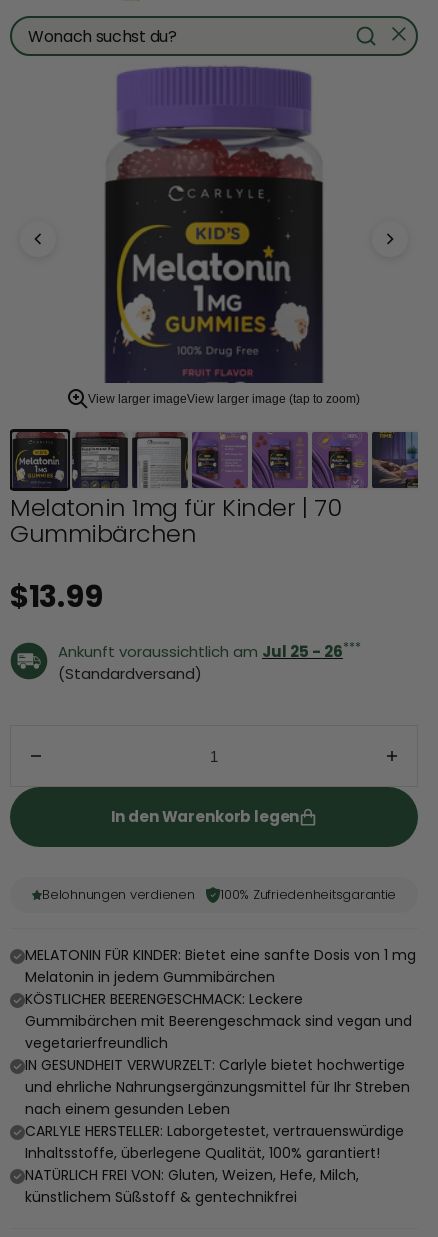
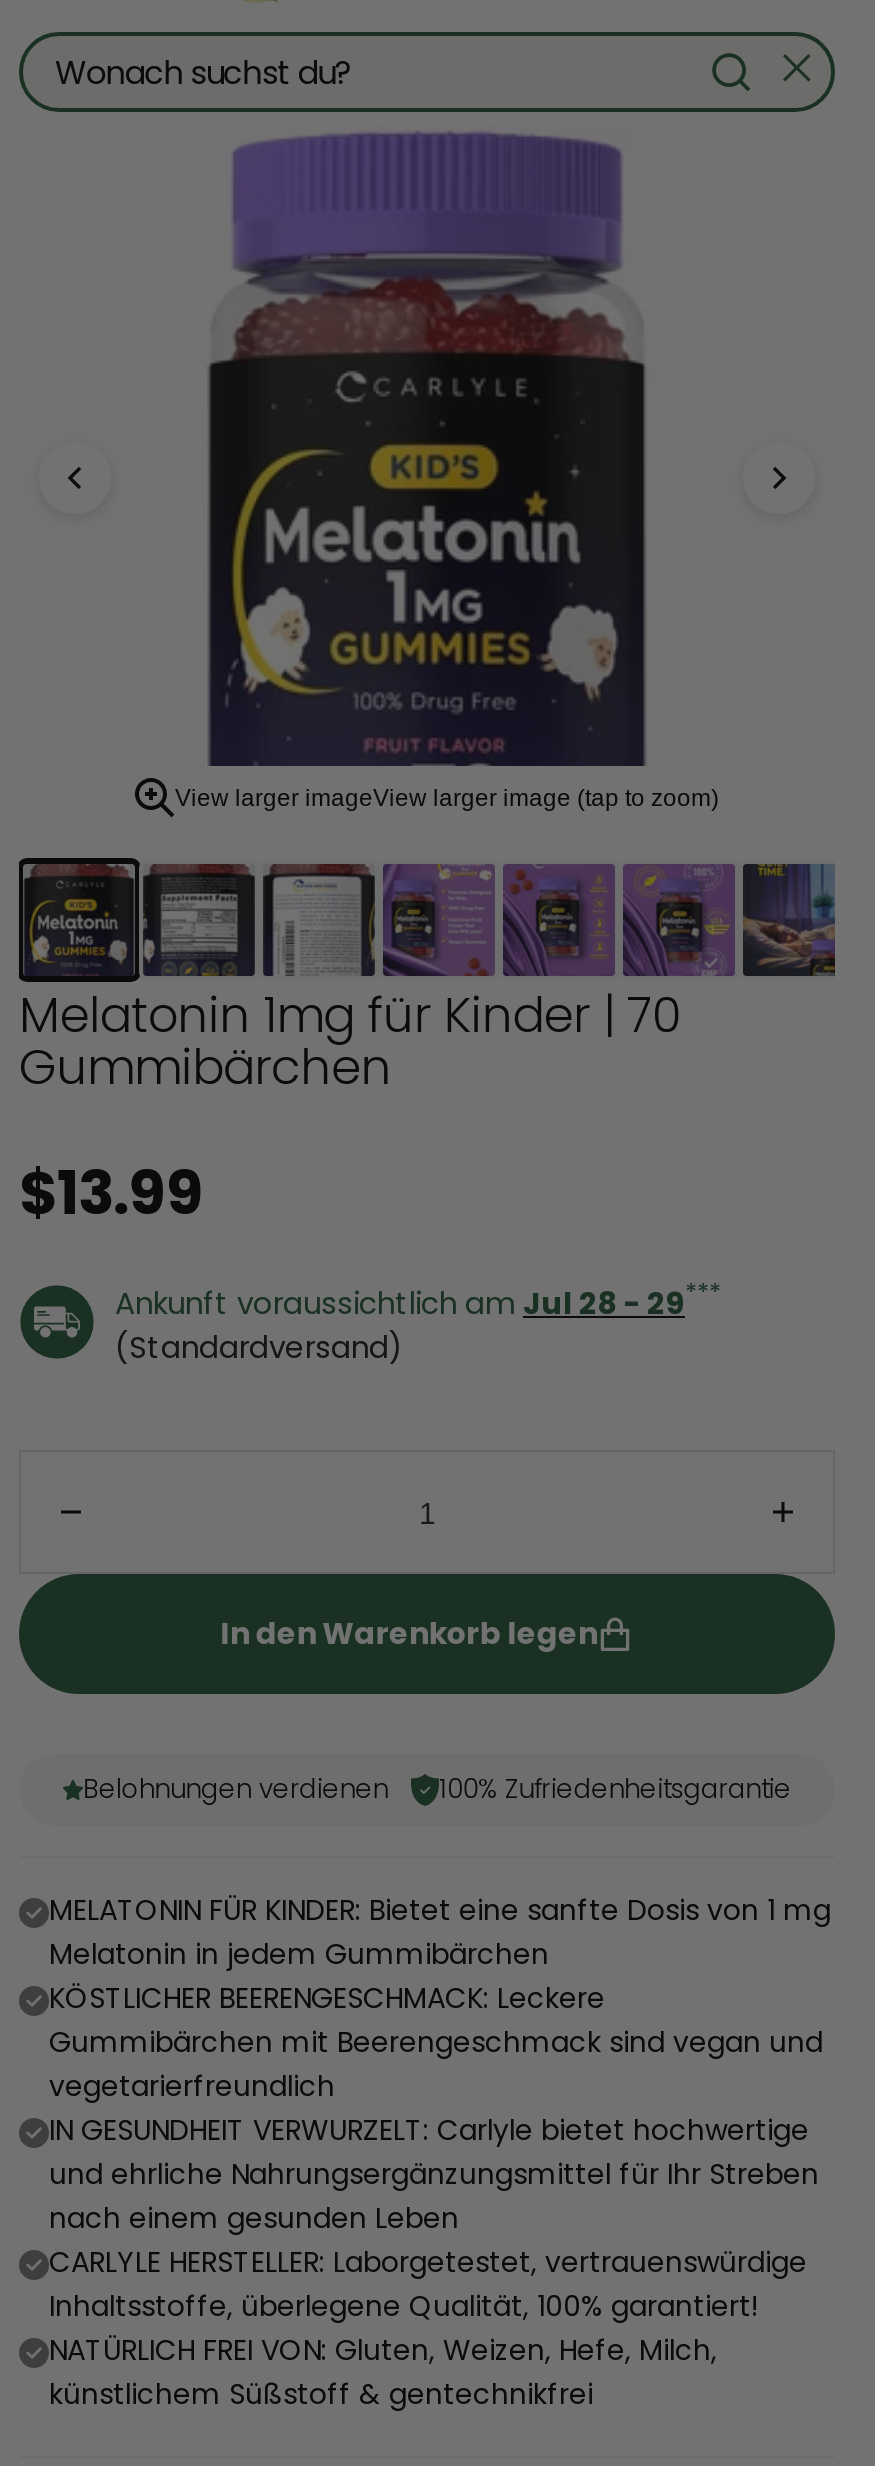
- Ankunft voraussichtlich am Jul 25 - 26***
+ Ankunft voraussichtlich am Jul 28 - 29***
